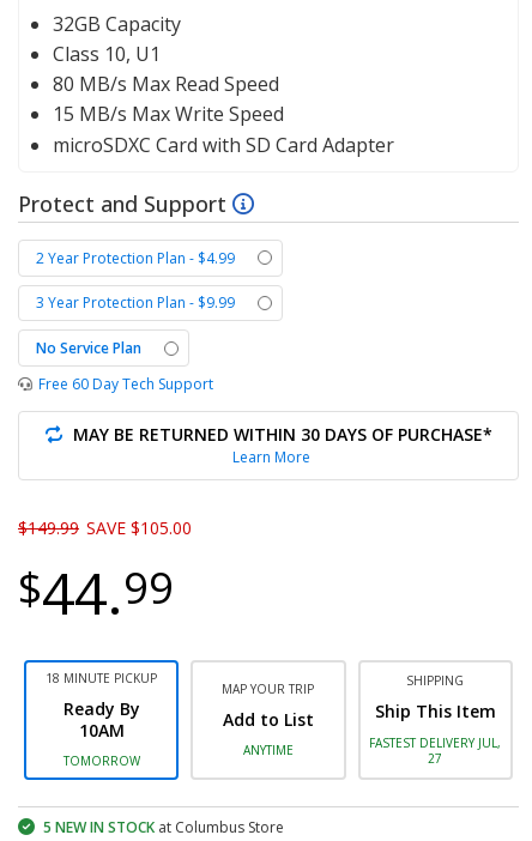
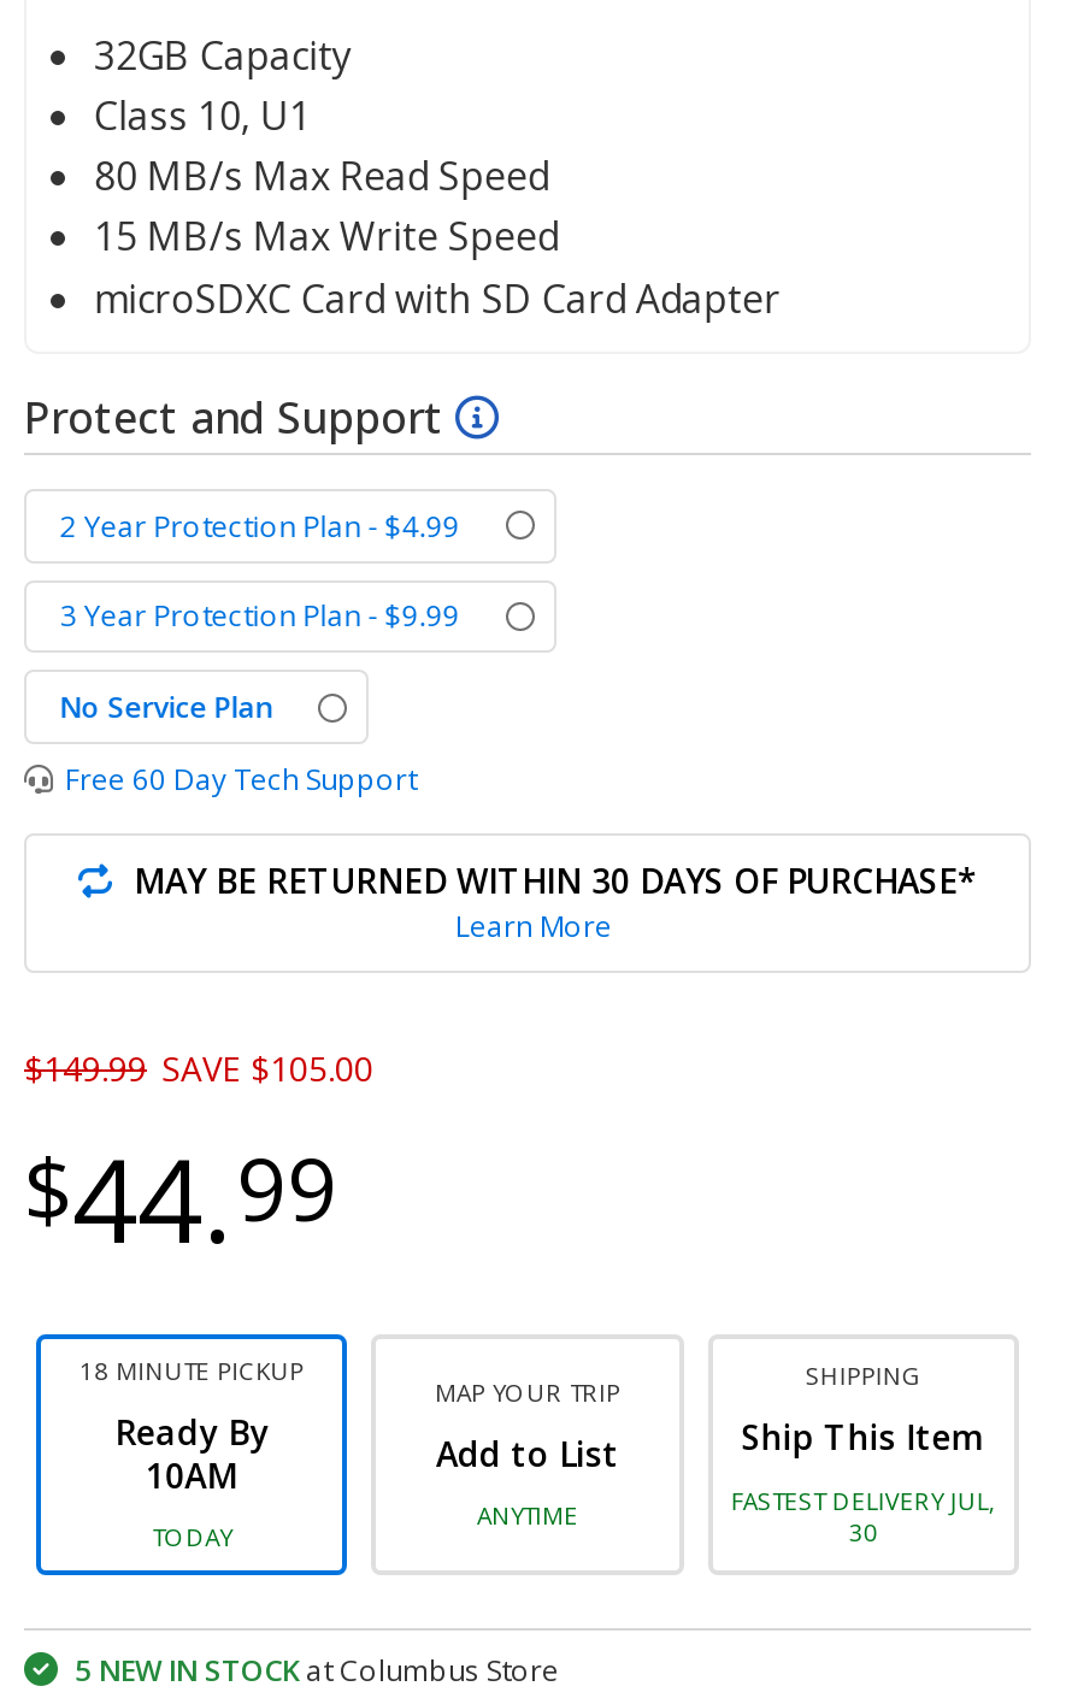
- TOMORROW
+ TODAY

- 27
+ 30
